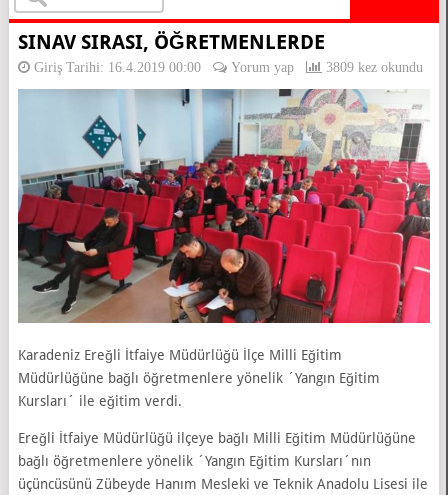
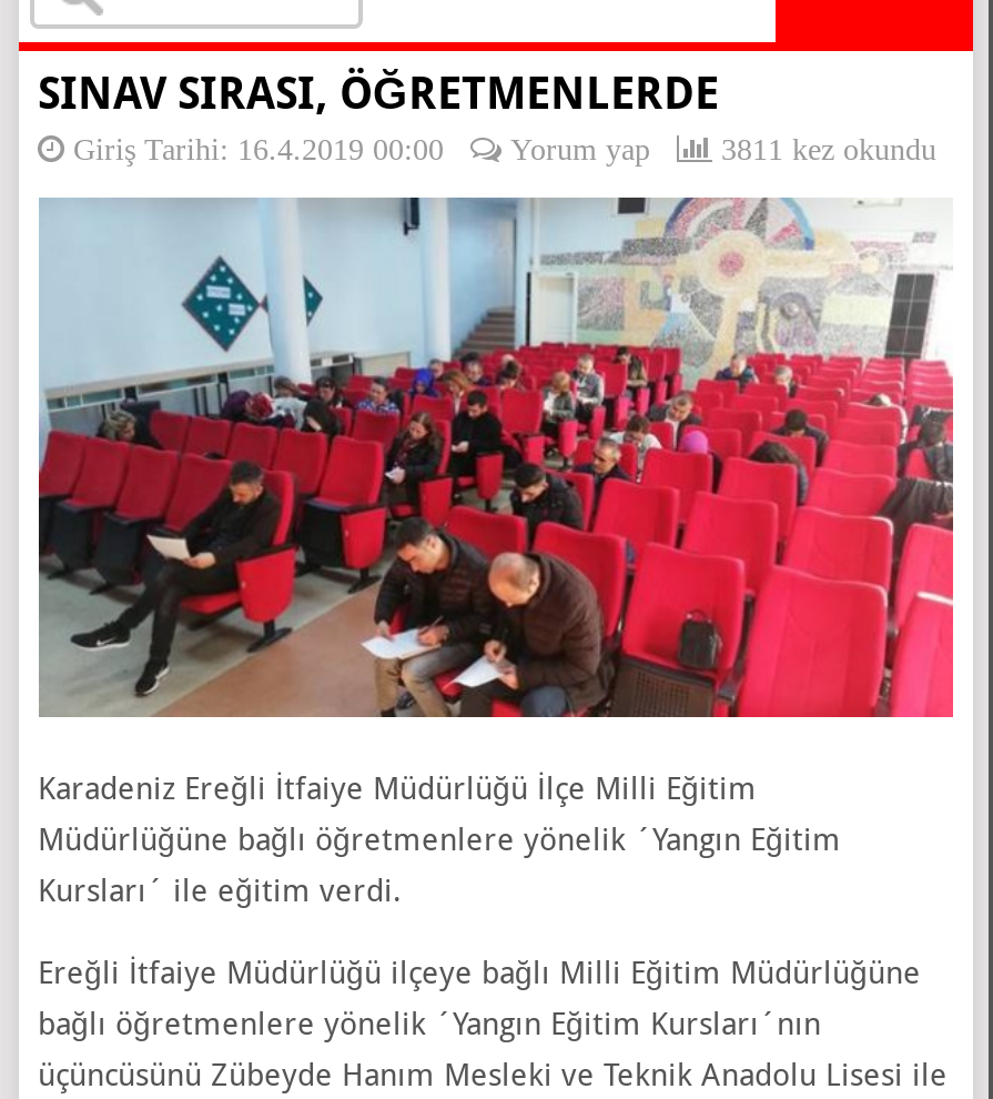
- Yorum yap 3809 kez okundu
+ Yorum yap 3811 kez okundu
